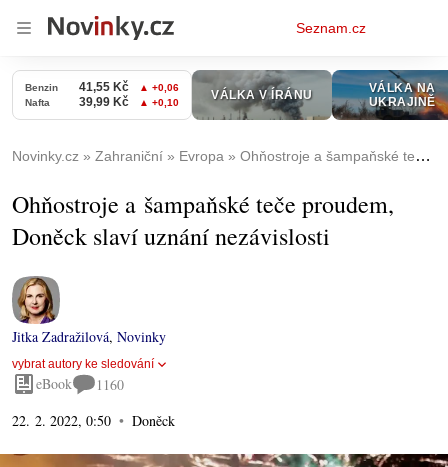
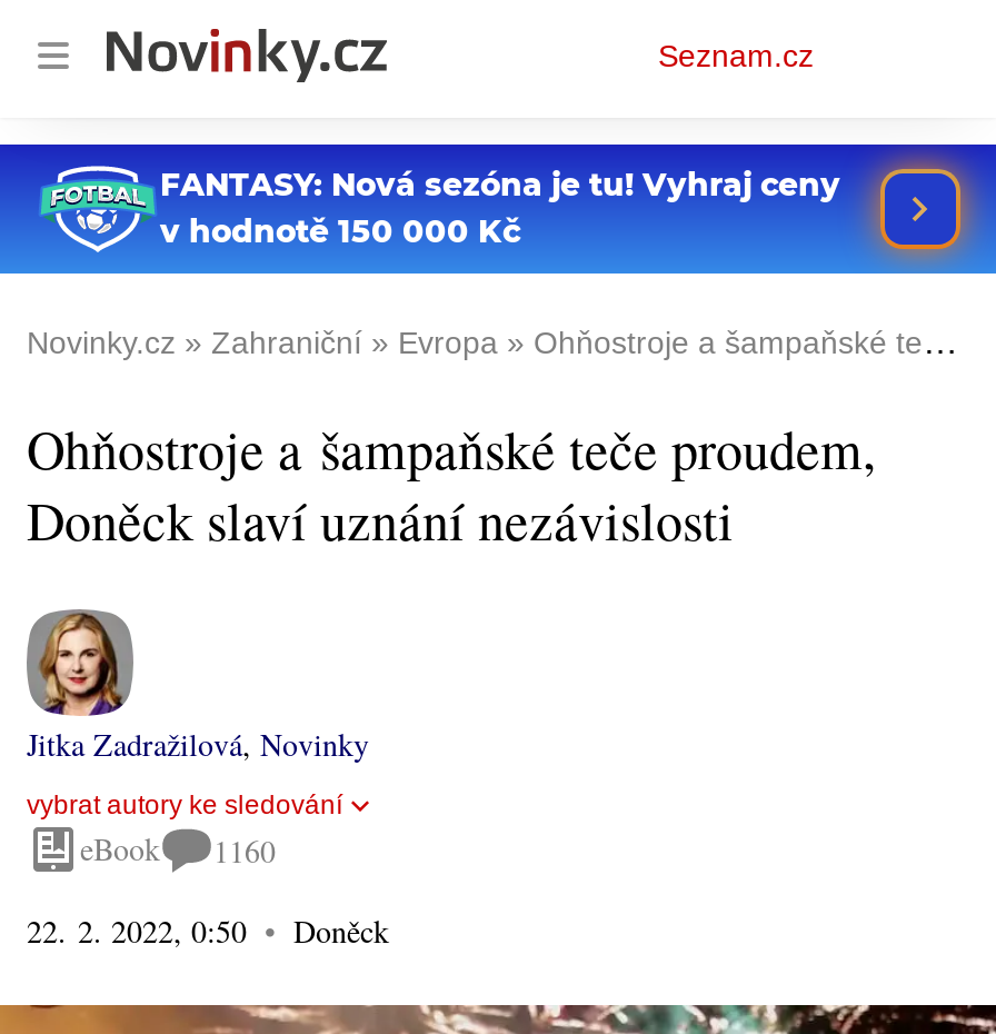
- [image]
+ [image]
